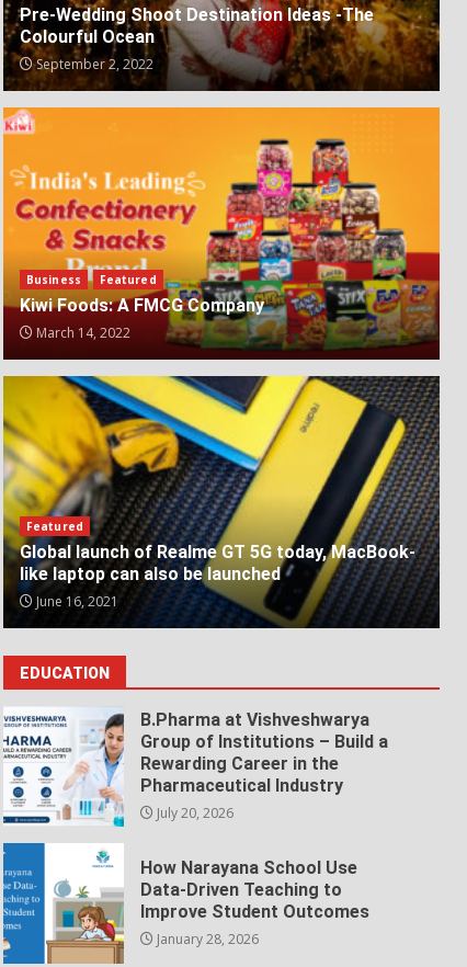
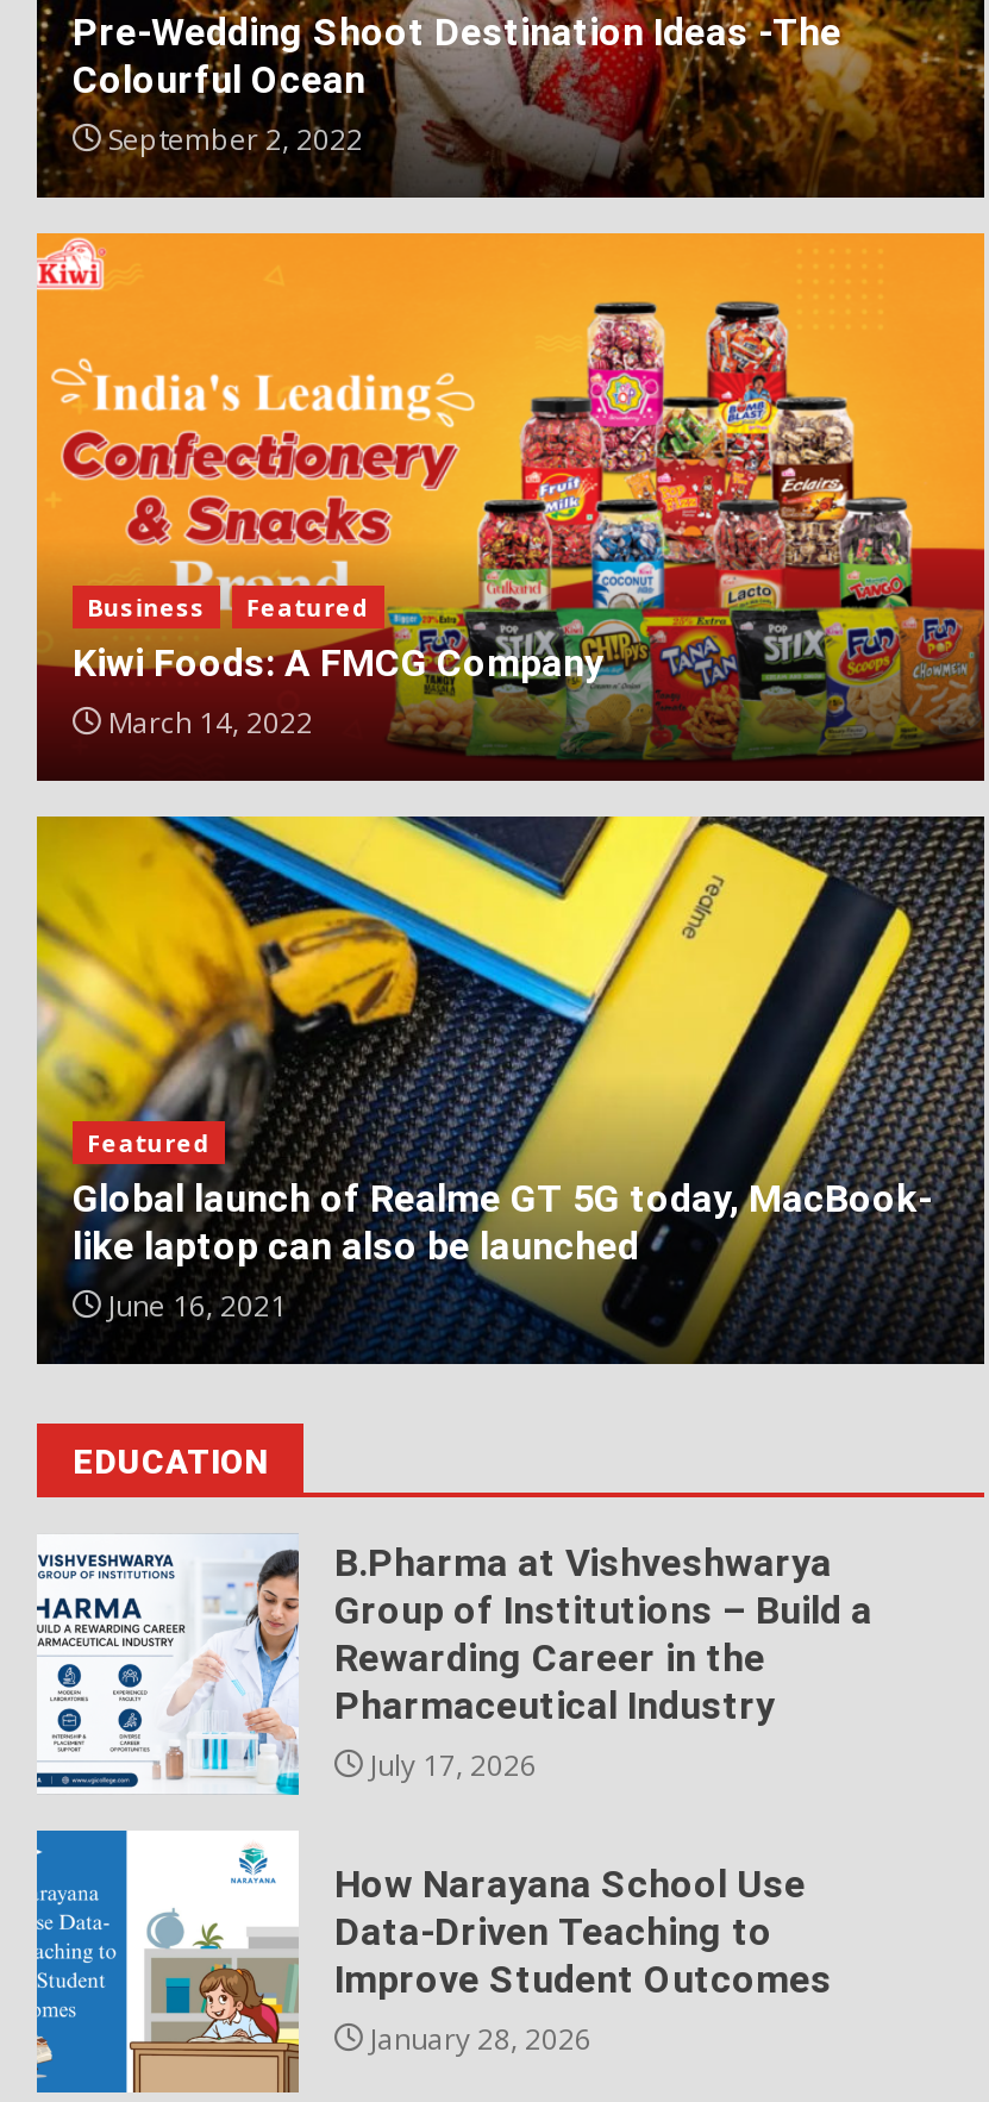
- July 20, 2026
+ July 17, 2026
